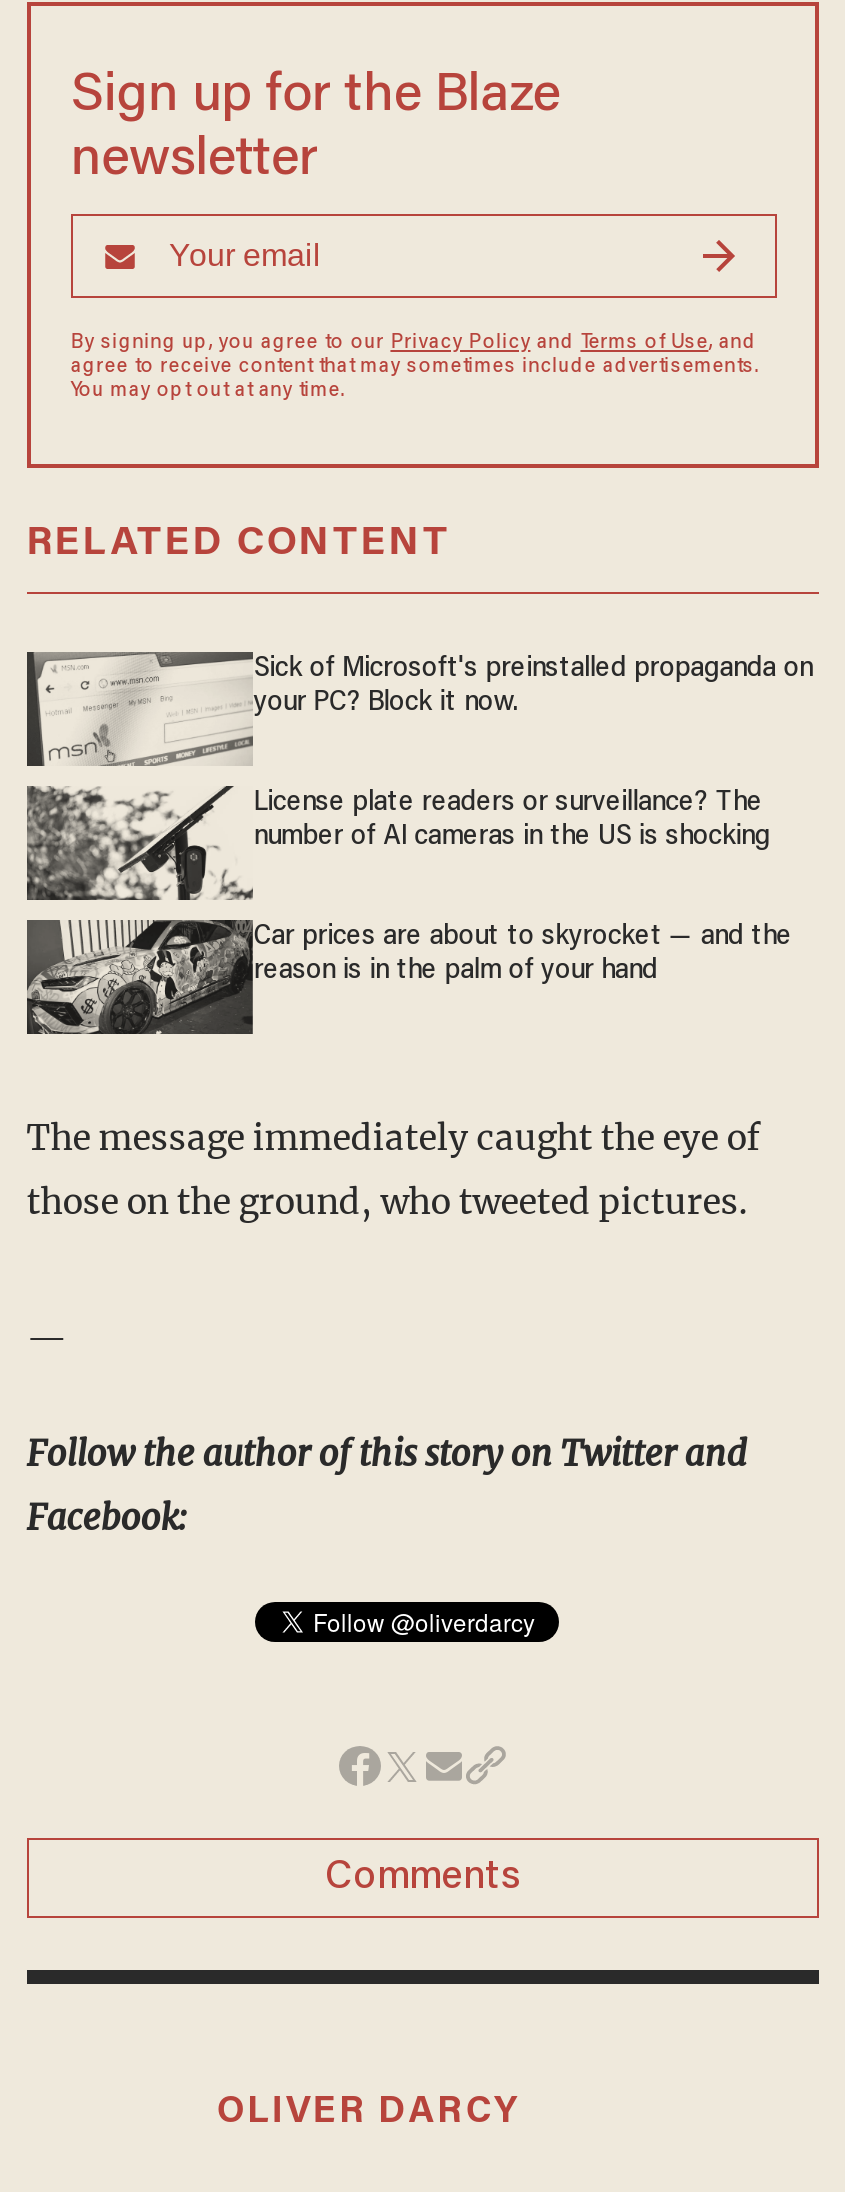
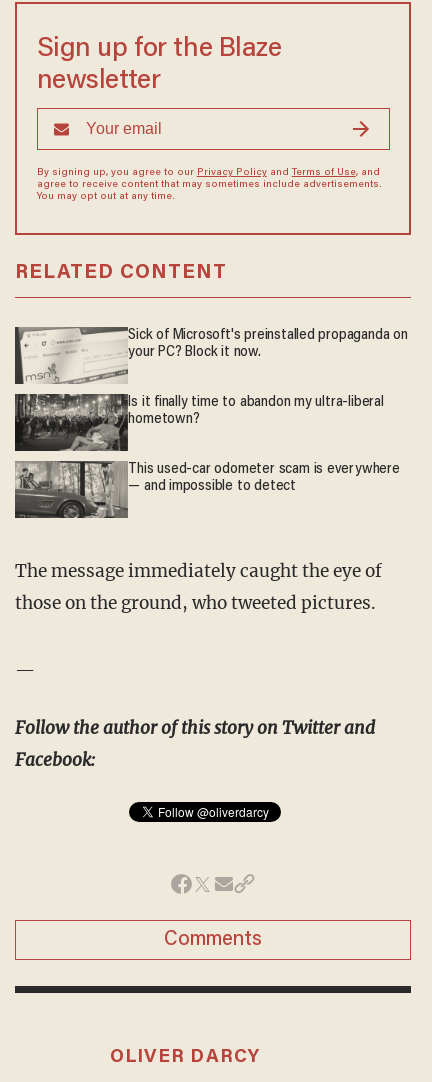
- [image]
- License plate readers or surveillance? The
- number of AI cameras in the US is shocking
+ [image]
+ Is it finally time to abandon my ultra-liberal
+ hometown?

- [image]
- Car prices are about to skyrocket — and the
- reason is in the palm of your hand
+ [image]
+ This used-car odometer scam is everywhere
+ — and impossible to detect
